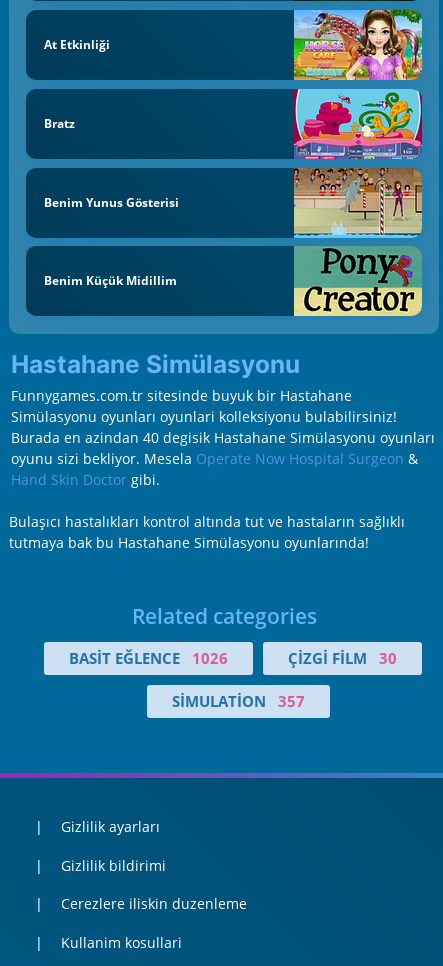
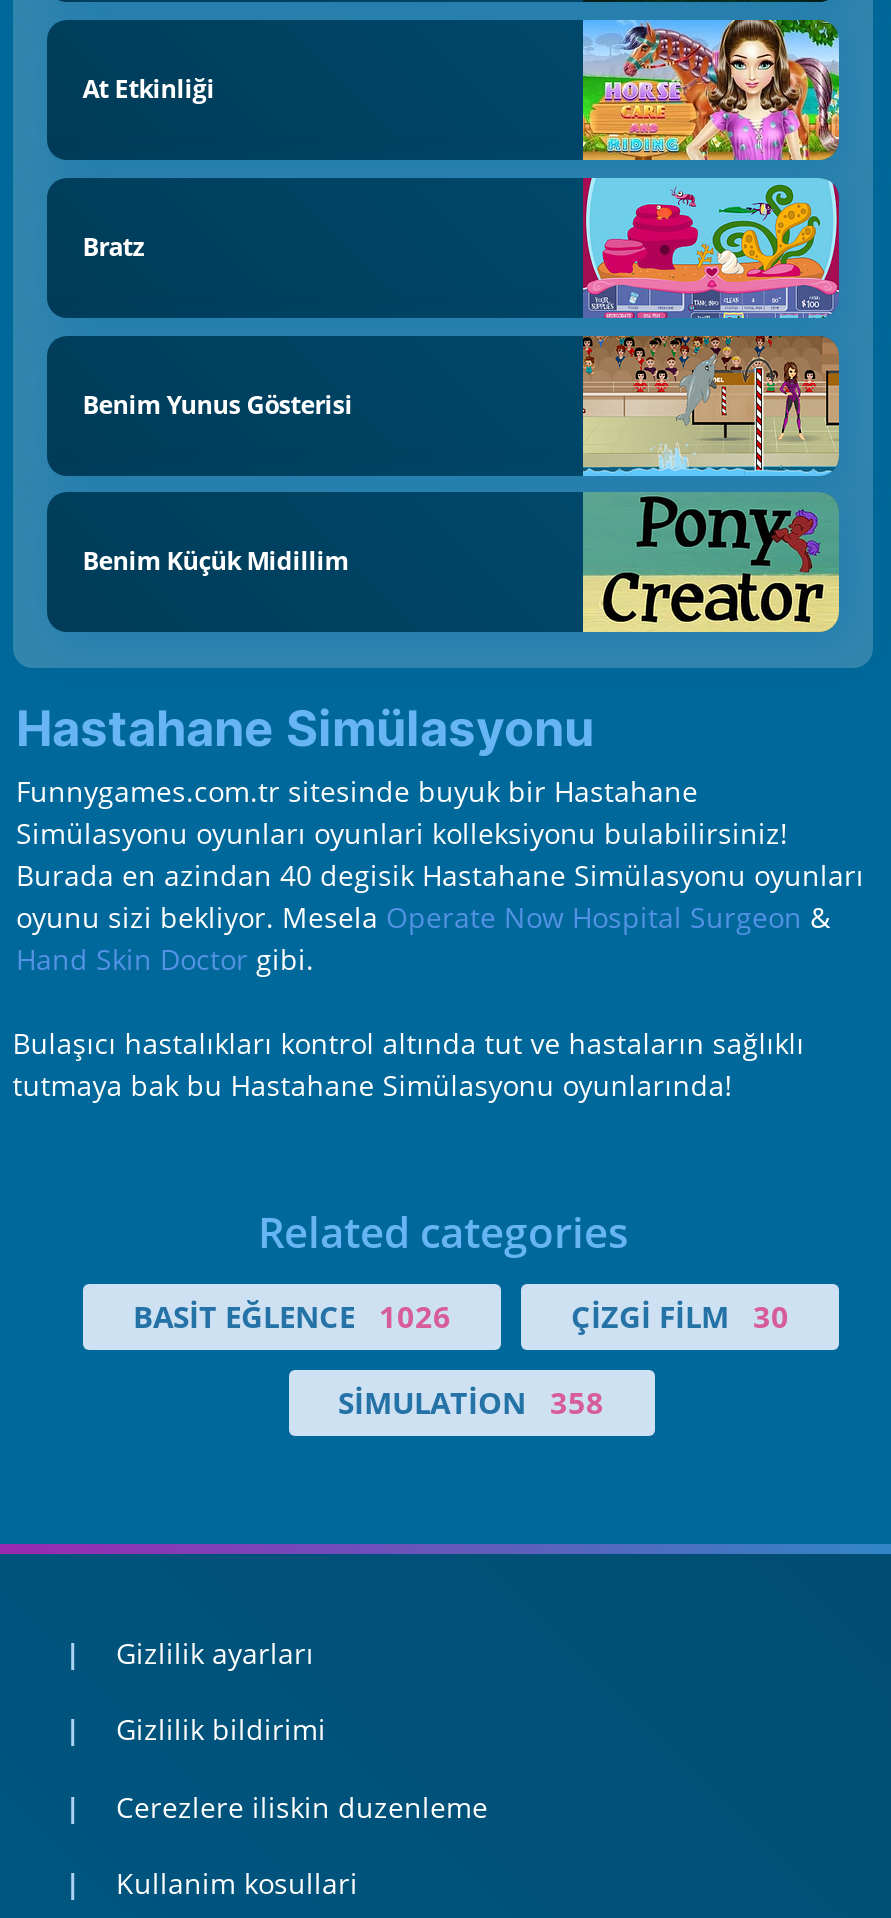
- SIMULATION 357
+ SIMULATION 358
